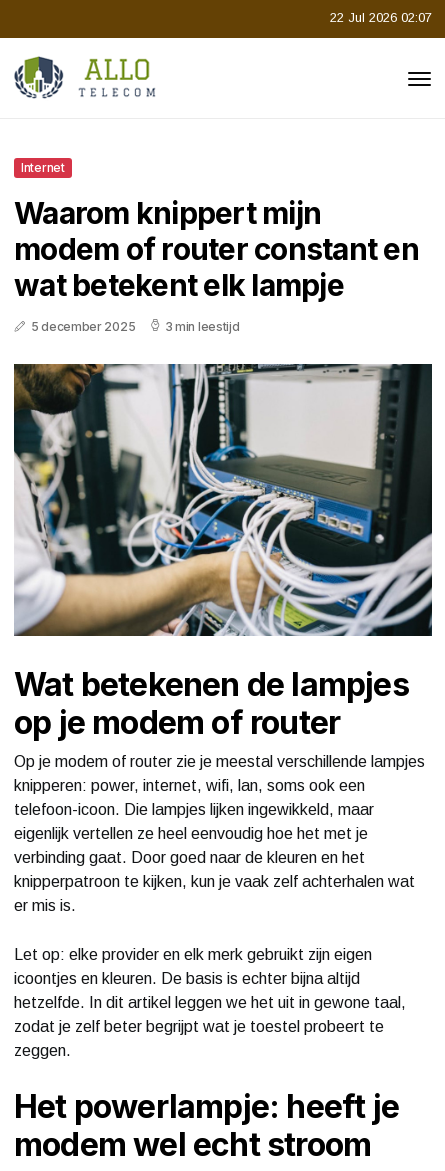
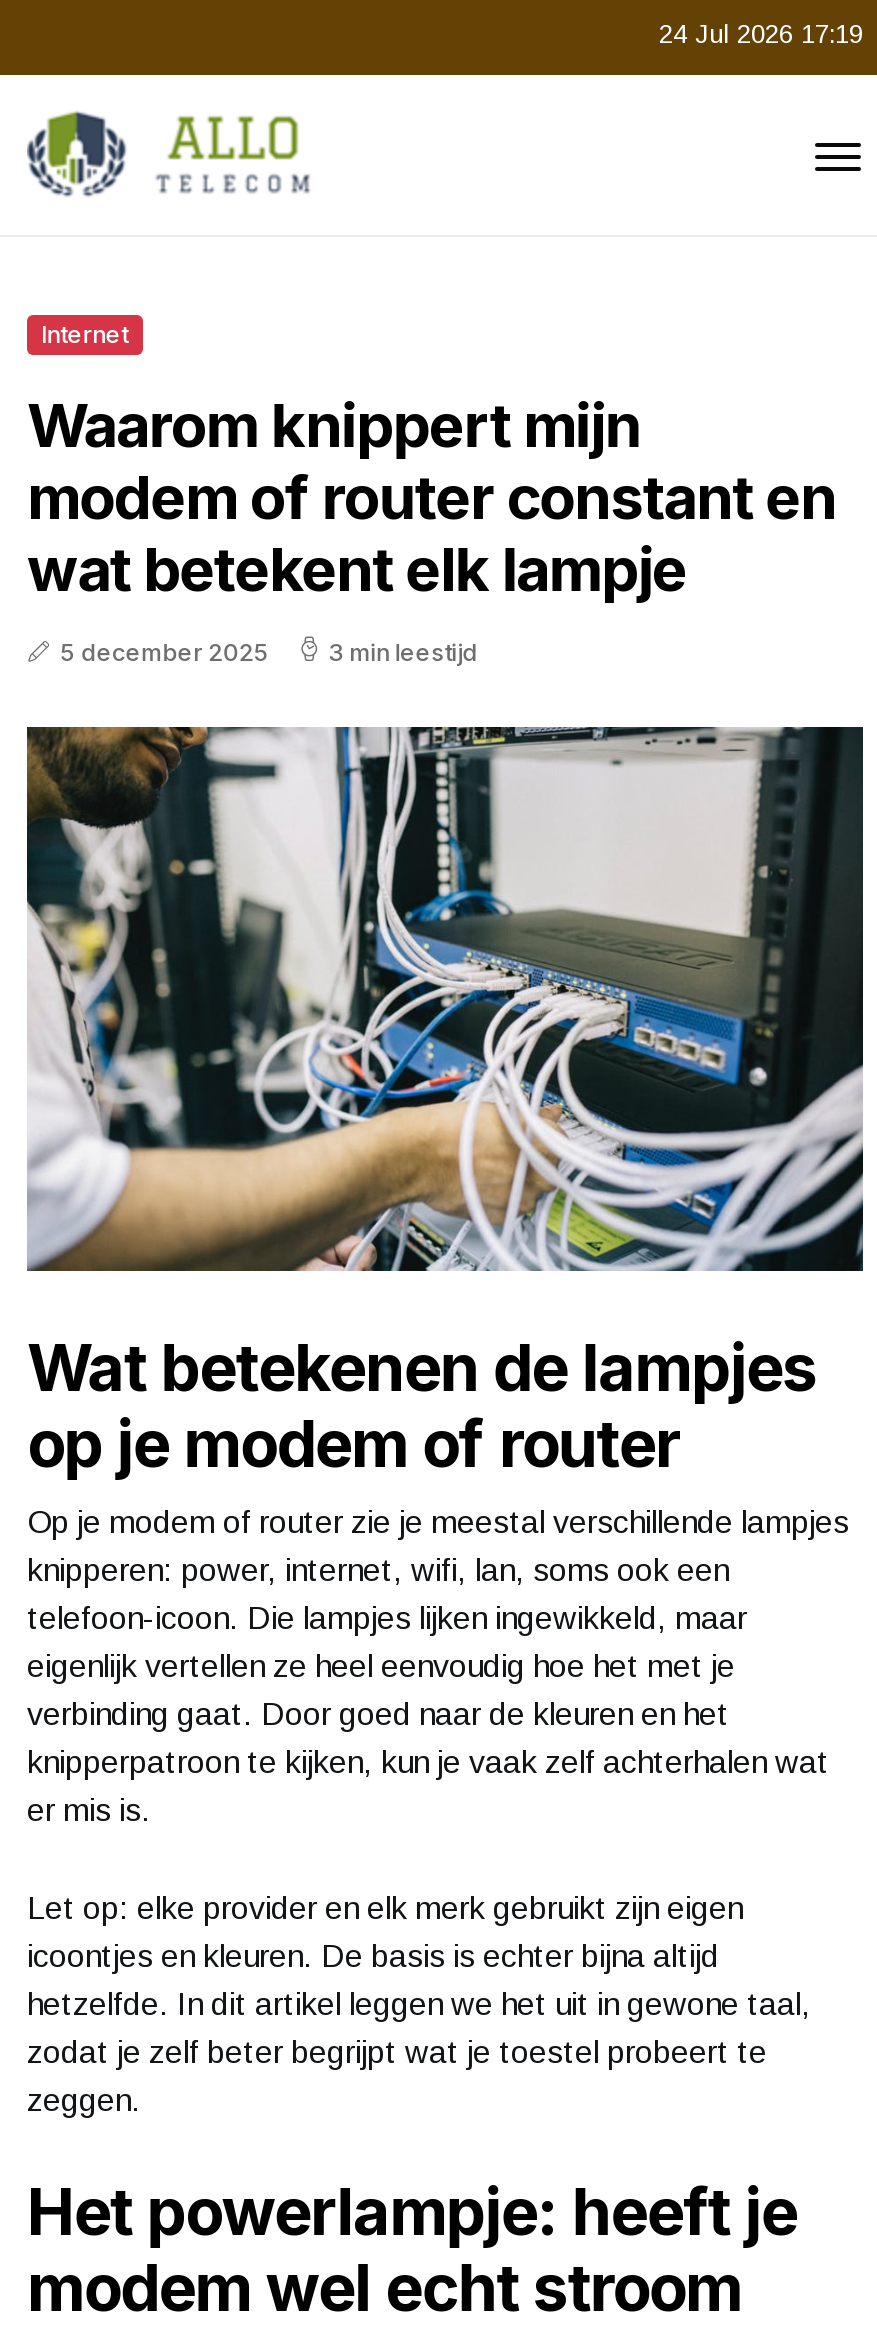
- 22 Jul 2026 02:07
+ 24 Jul 2026 17:19
